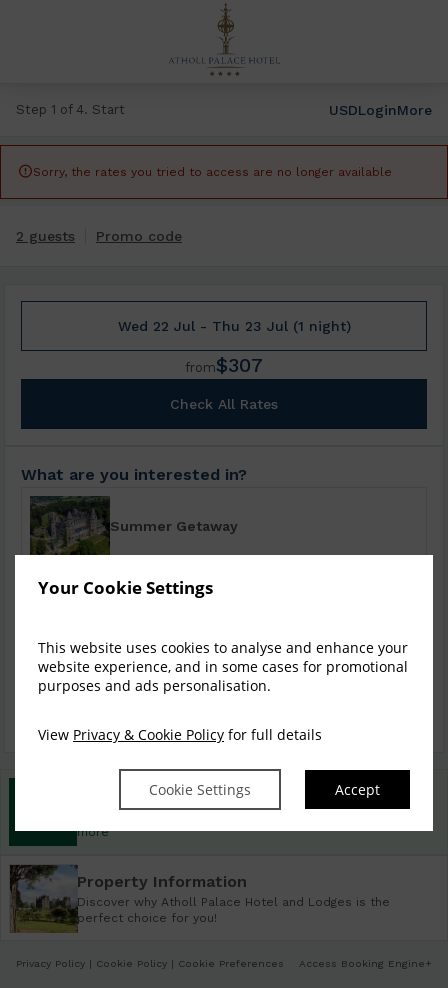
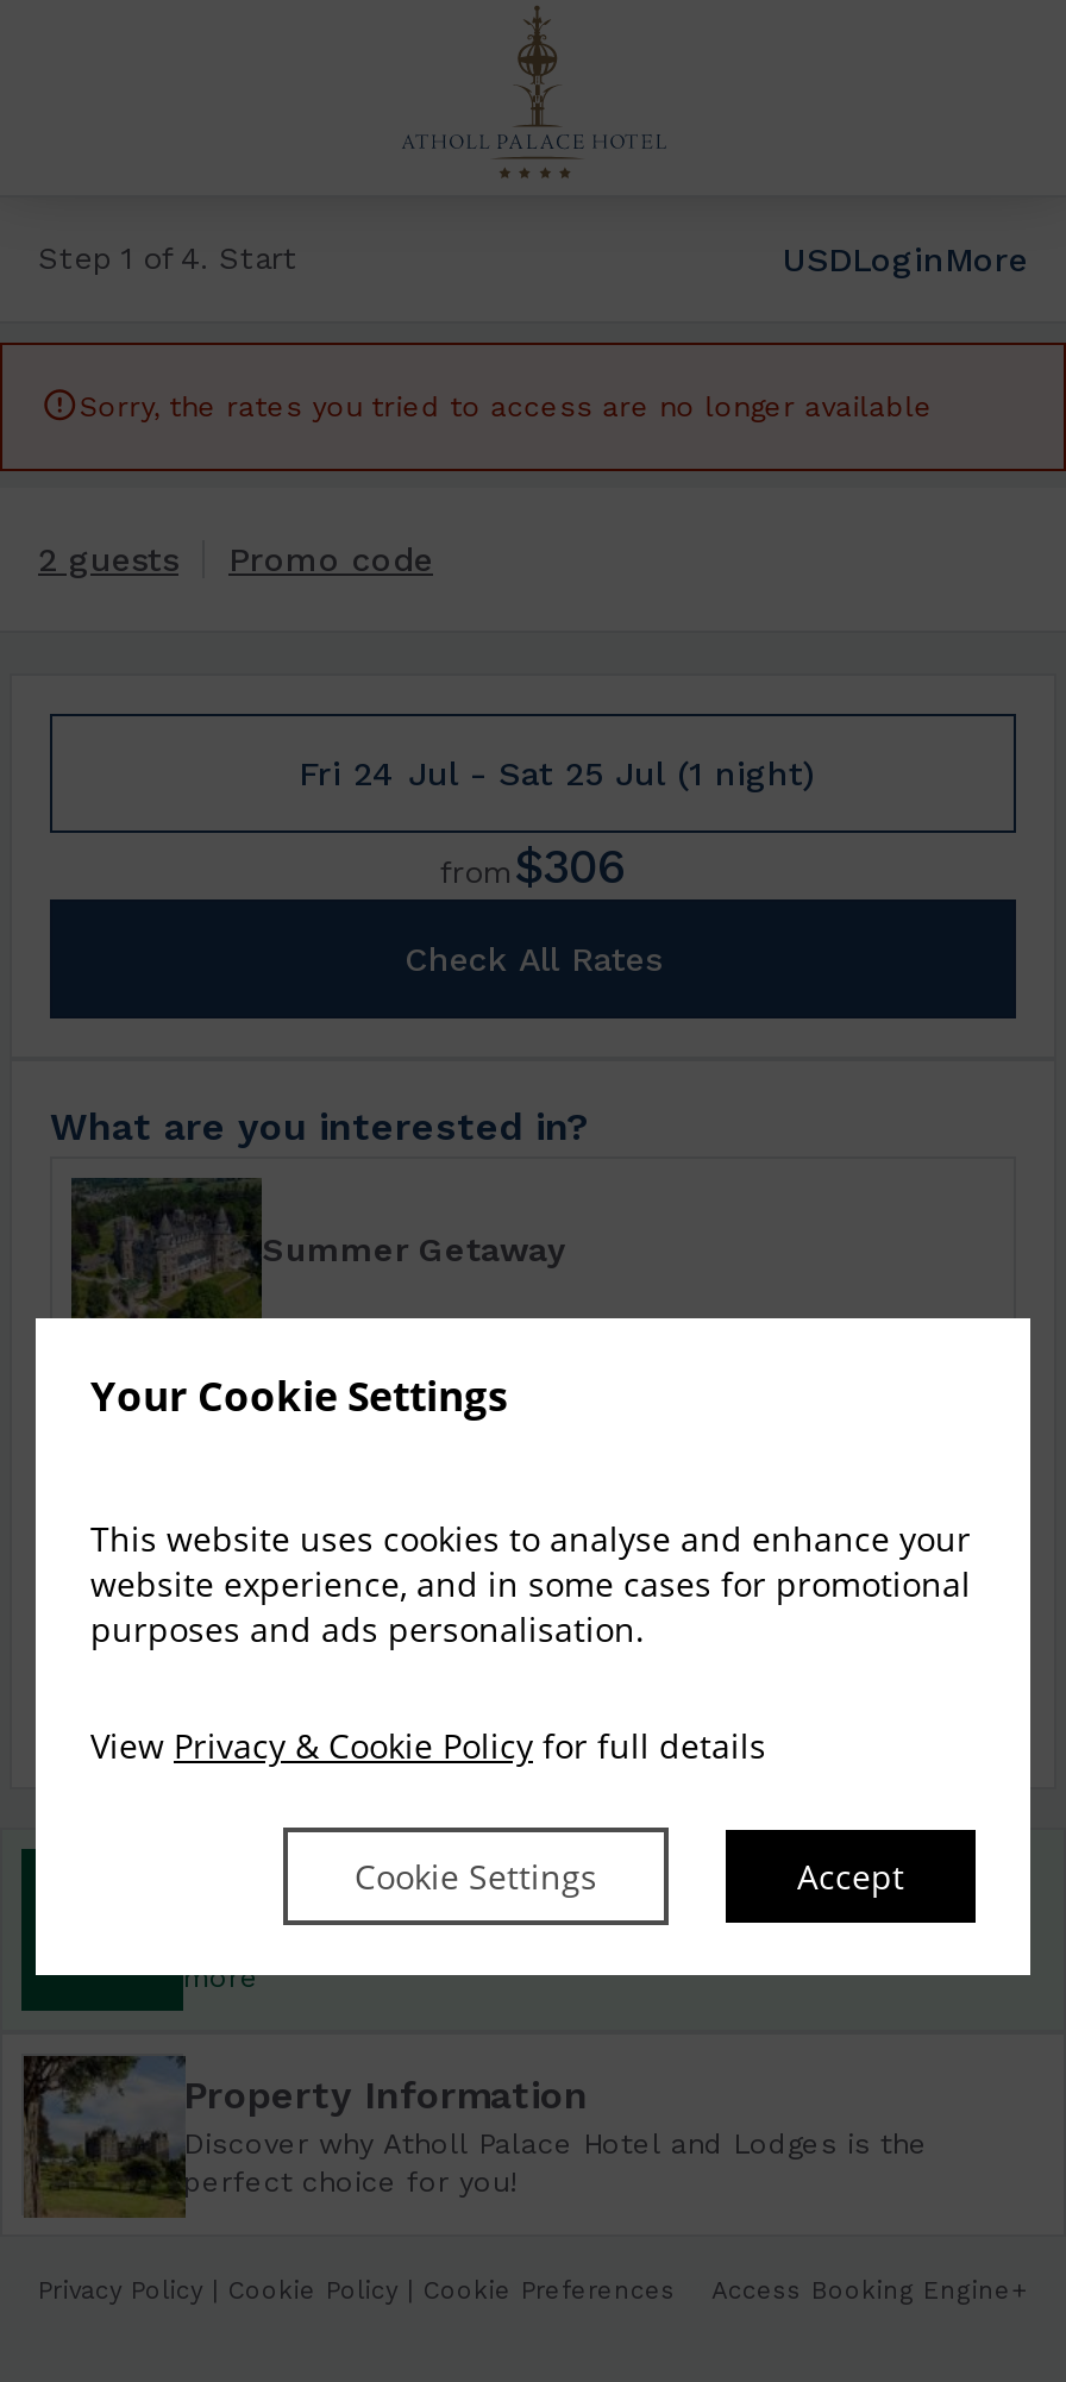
- Wed 22 Jul - Thu 23 Jul (1 night)
+ Fri 24 Jul - Sat 25 Jul (1 night)

- from$307
+ from$306
